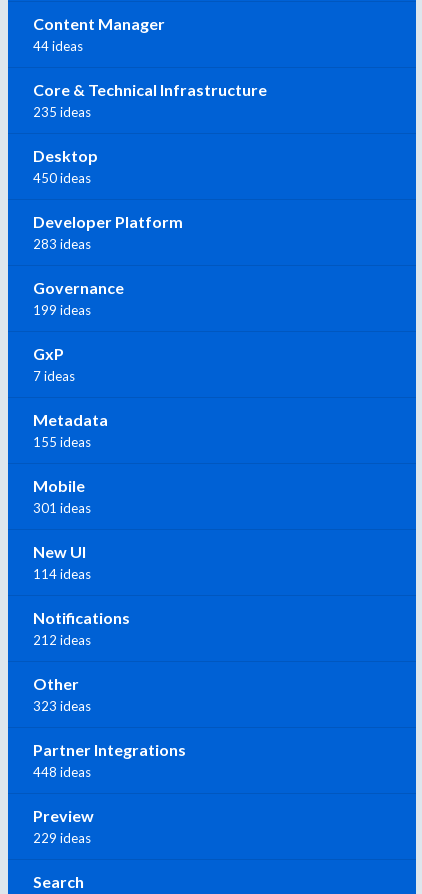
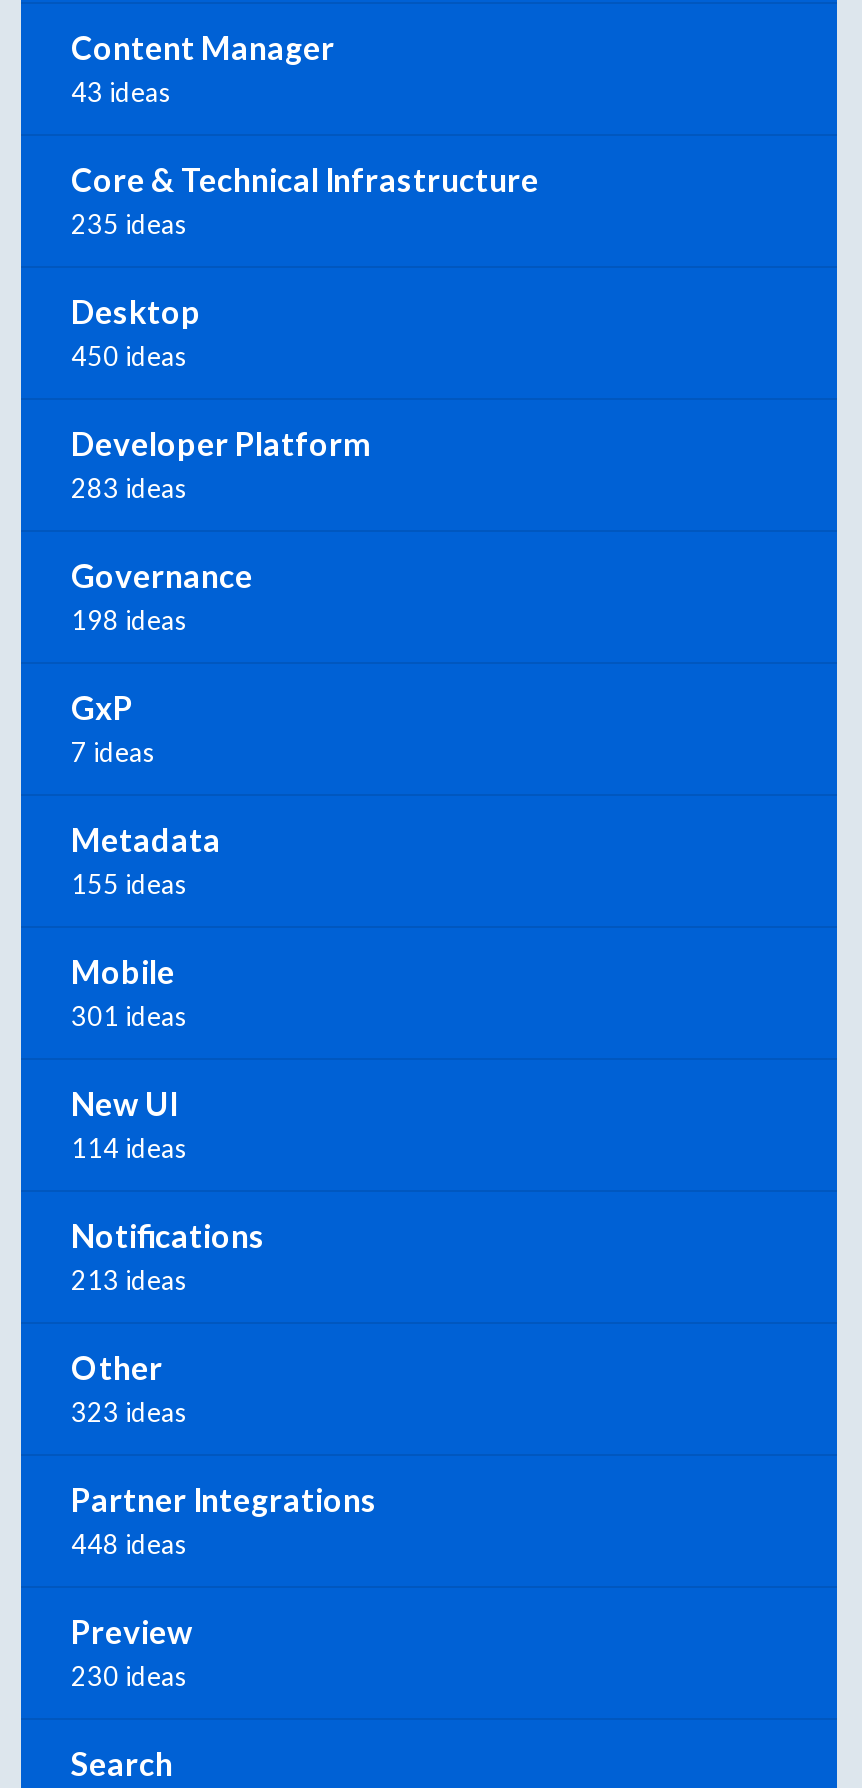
- 44 ideas
+ 43 ideas

- 199 ideas
+ 198 ideas

- 212 ideas
+ 213 ideas

- 229 ideas
+ 230 ideas
